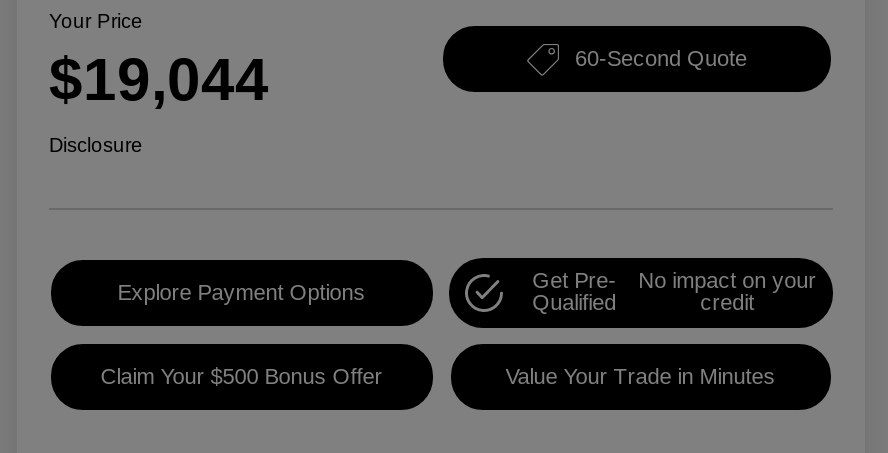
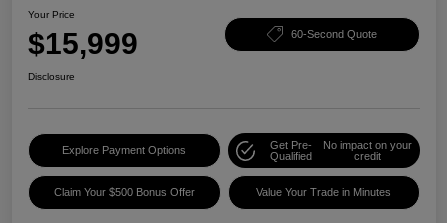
- $19,044
+ $15,999
